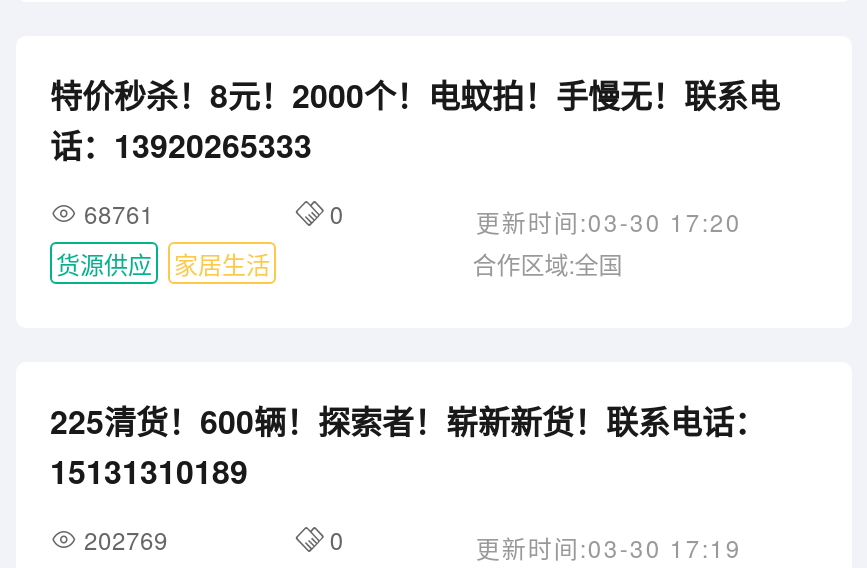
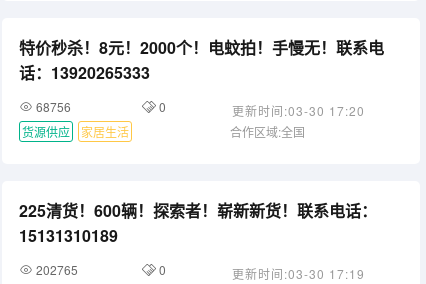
- 68761
+ 68756

- 202769
+ 202765
